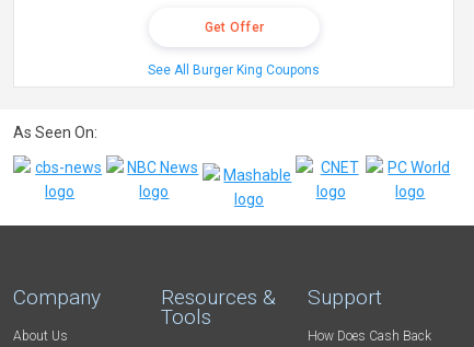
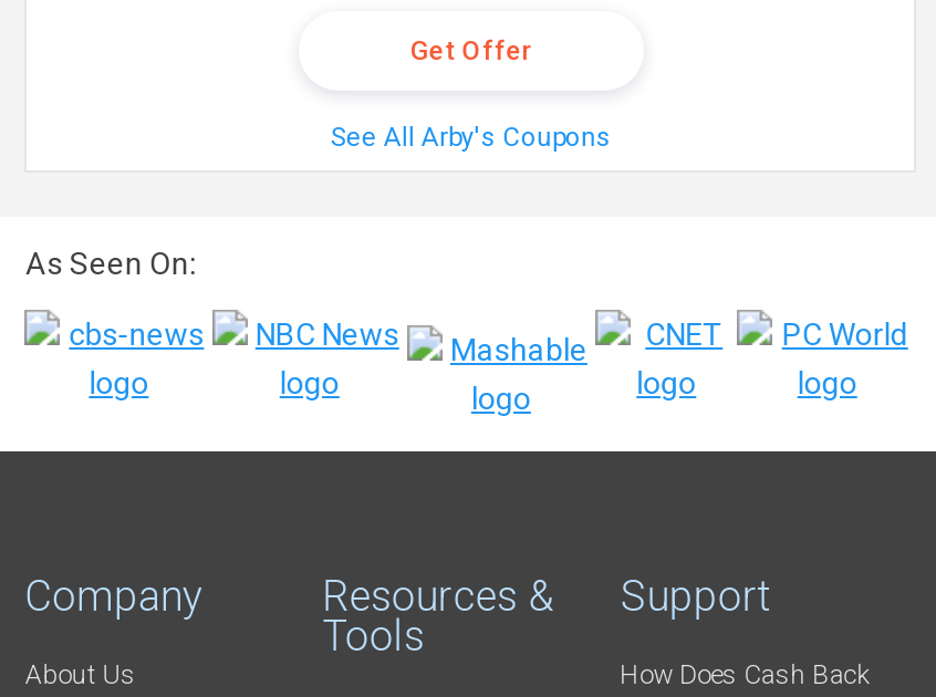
- See All Burger King Coupons
+ See All Arby's Coupons
